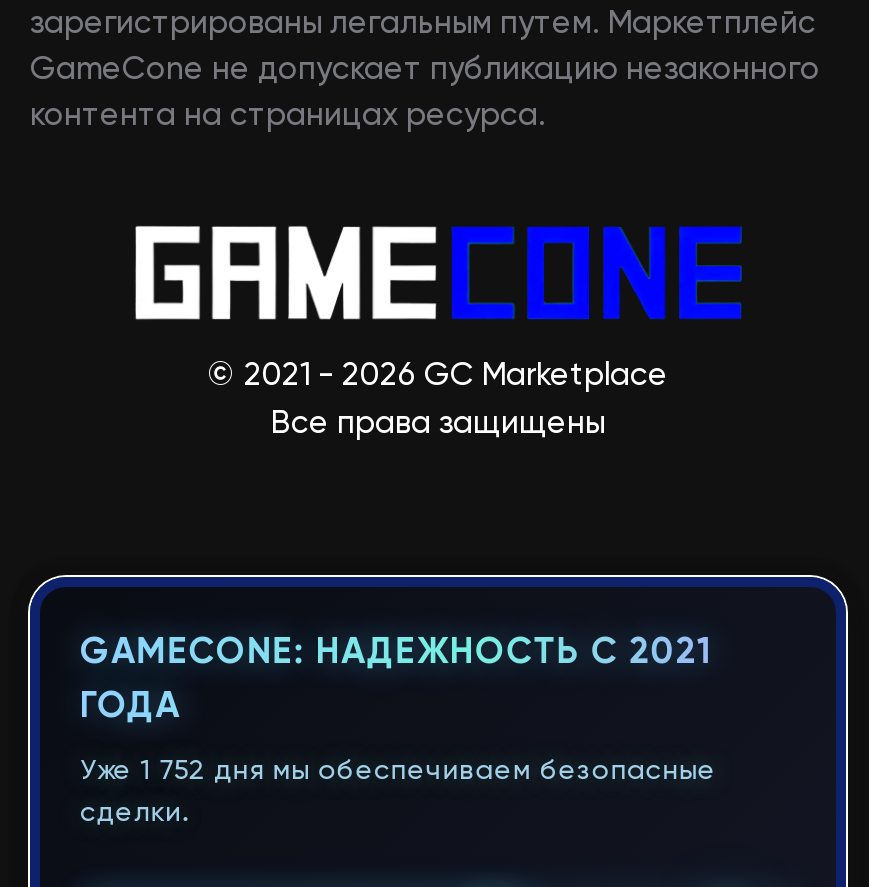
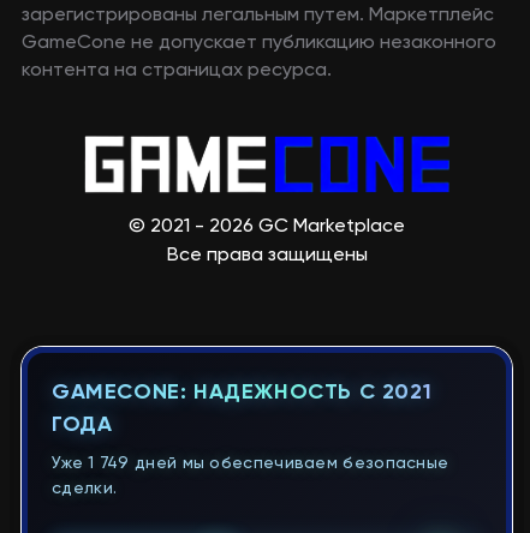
- Уже 1 752 дня мы обеспечиваем безопасные
+ Уже 1 749 дней мы обеспечиваем безопасные
